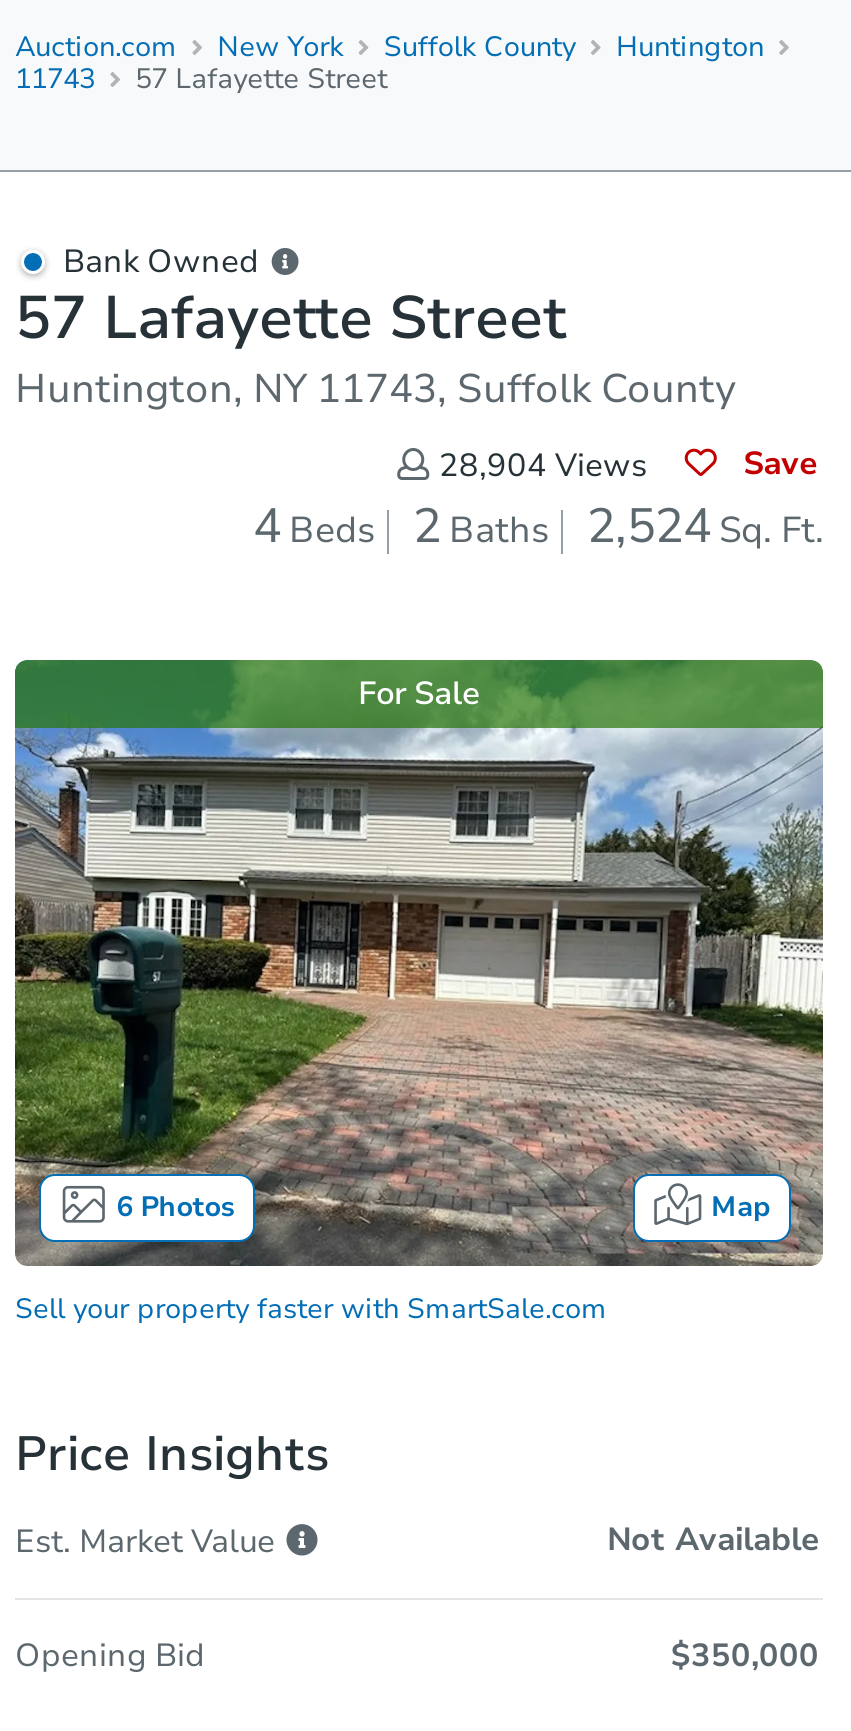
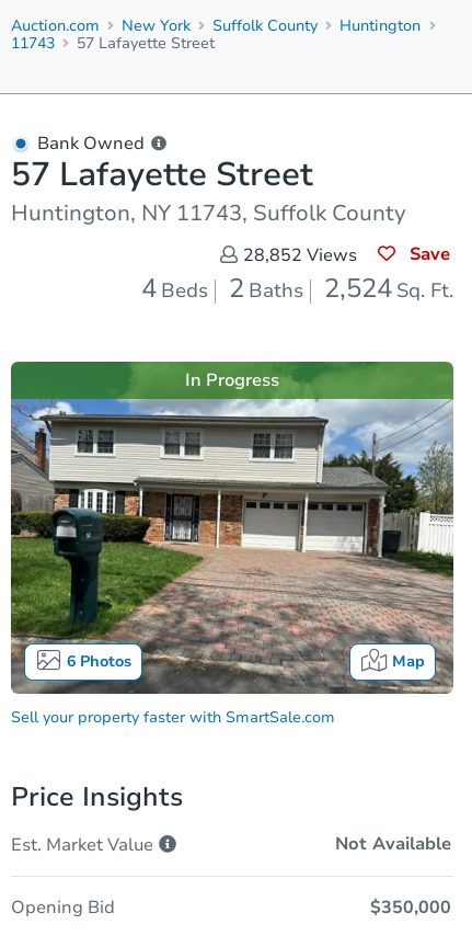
- 28,904 Views
+ 28,852 Views

- For Sale
+ In Progress
